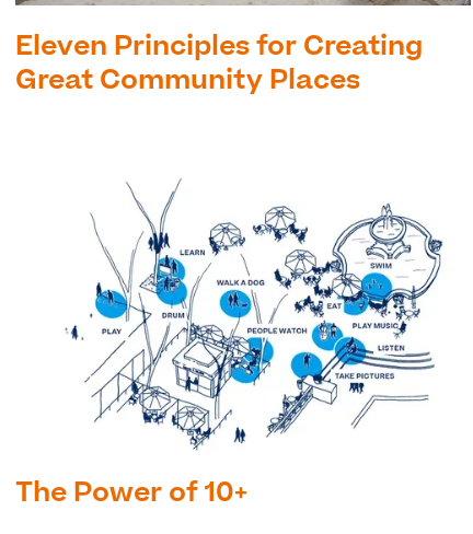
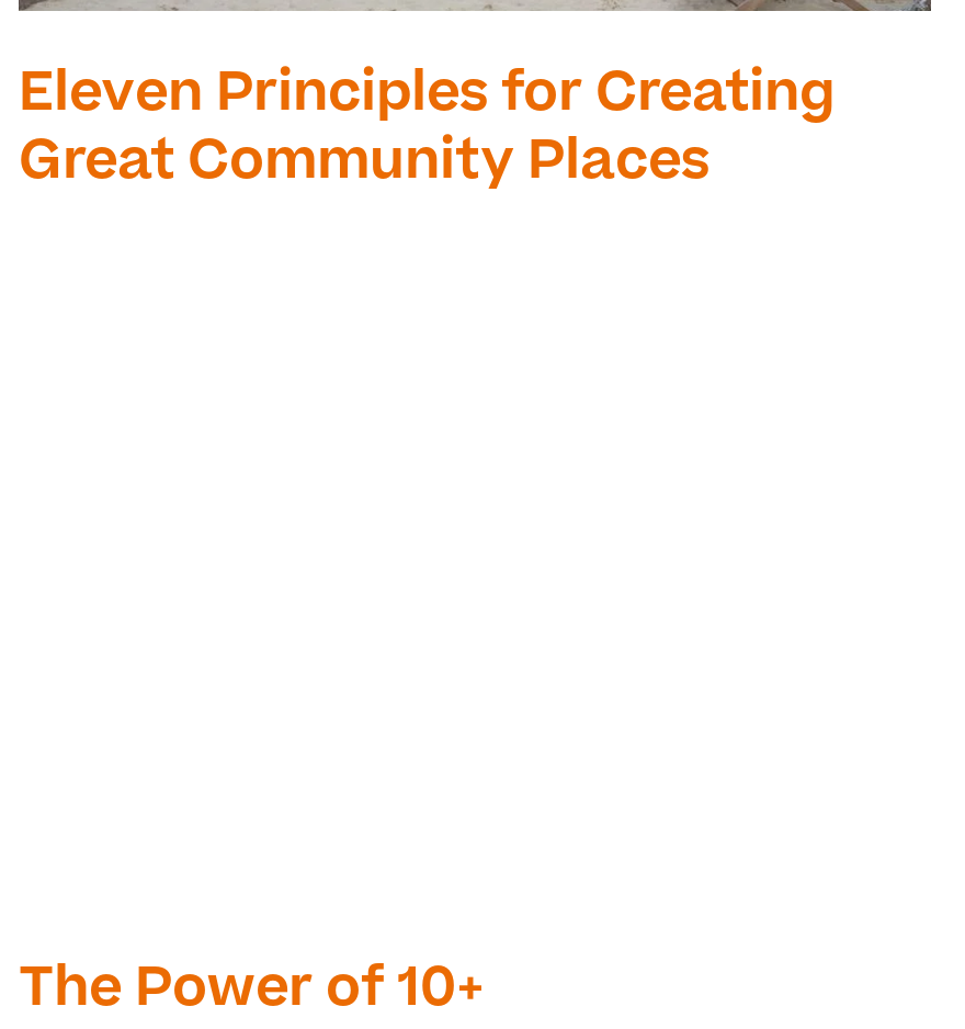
- [image]
